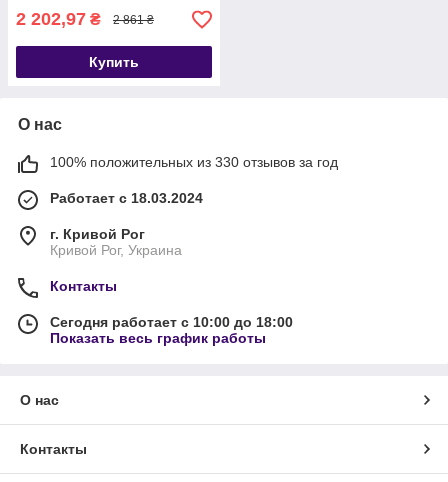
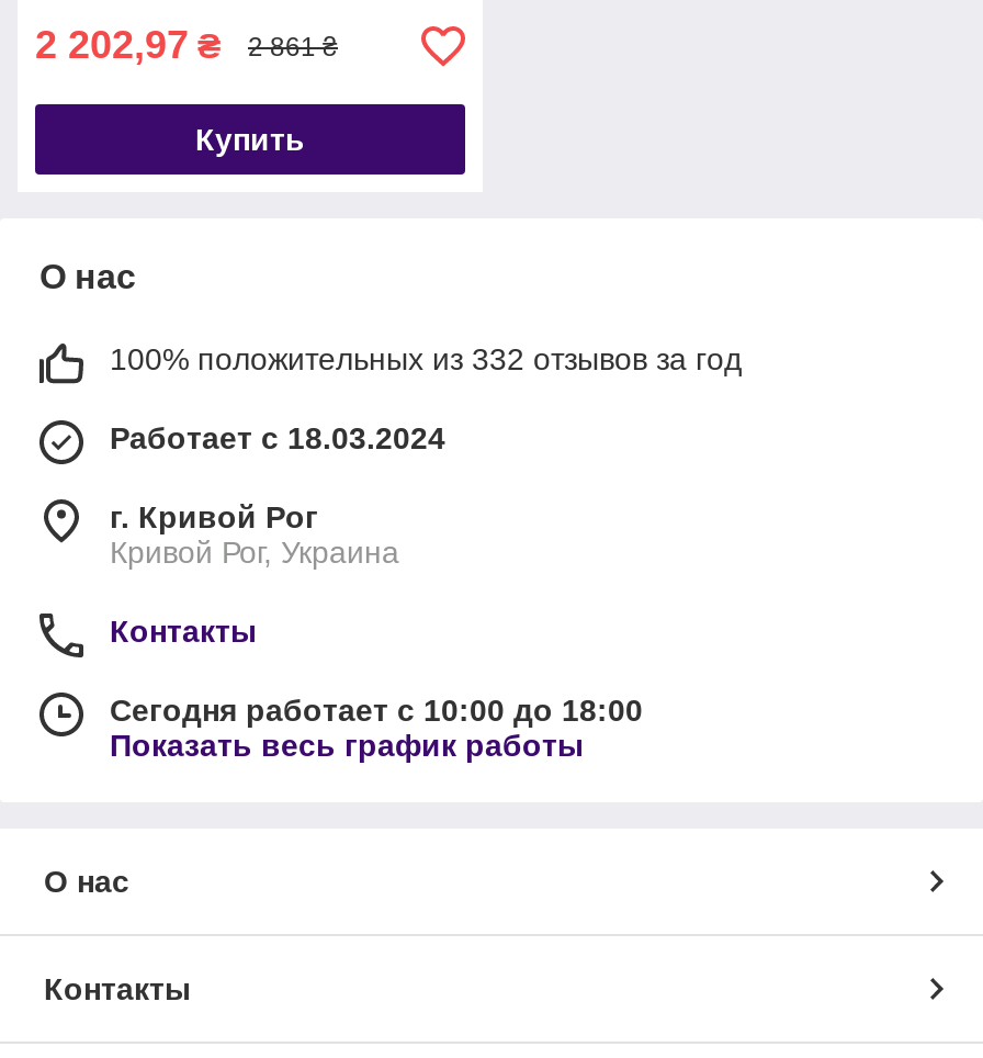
- 100% положительных из 330 отзывов за год
+ 100% положительных из 332 отзывов за год
